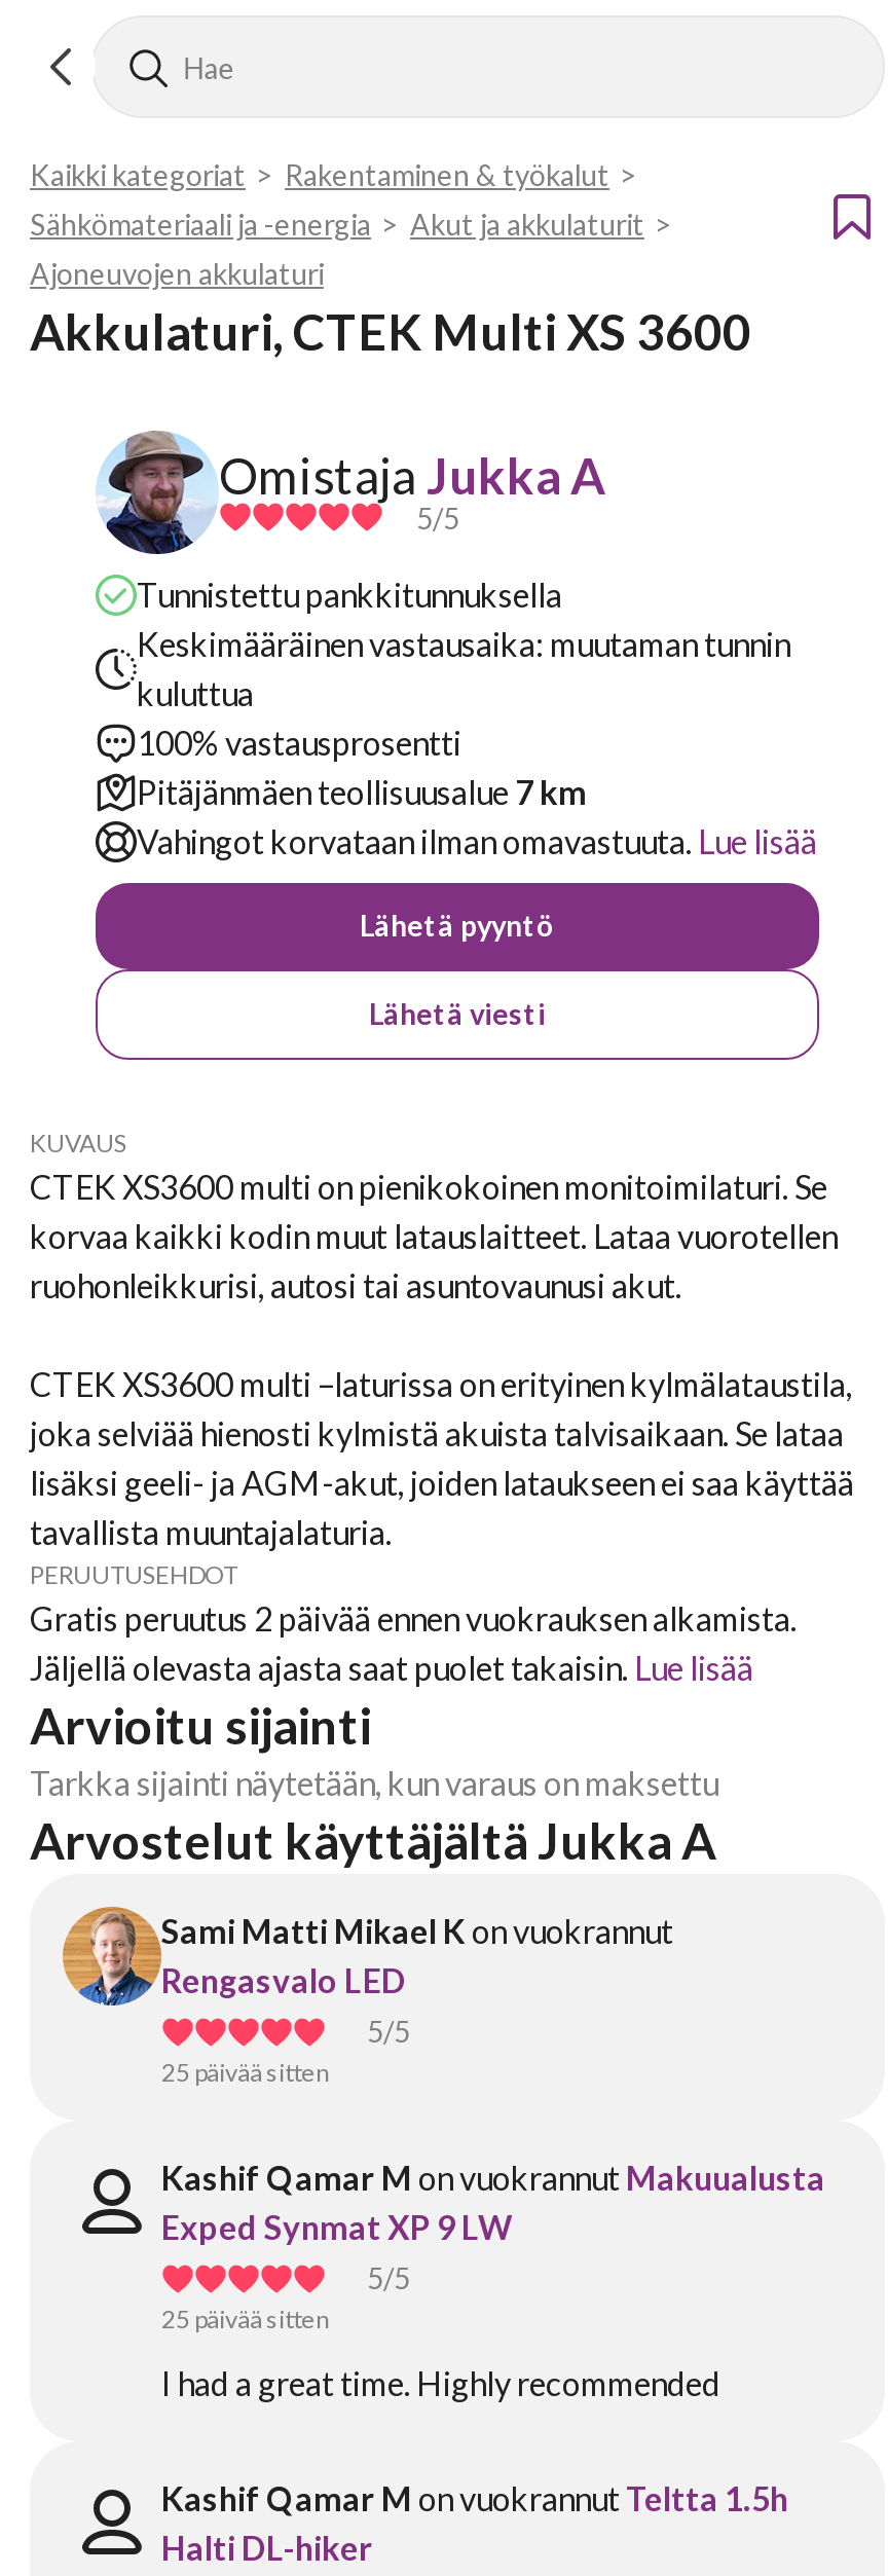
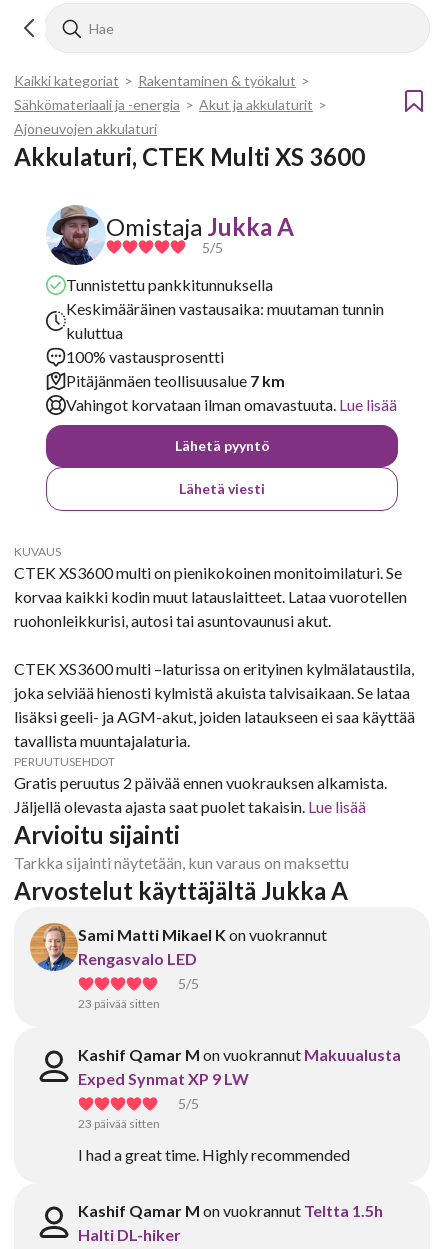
- 25 päivää sitten
+ 23 päivää sitten

- 25 päivää sitten
+ 23 päivää sitten
